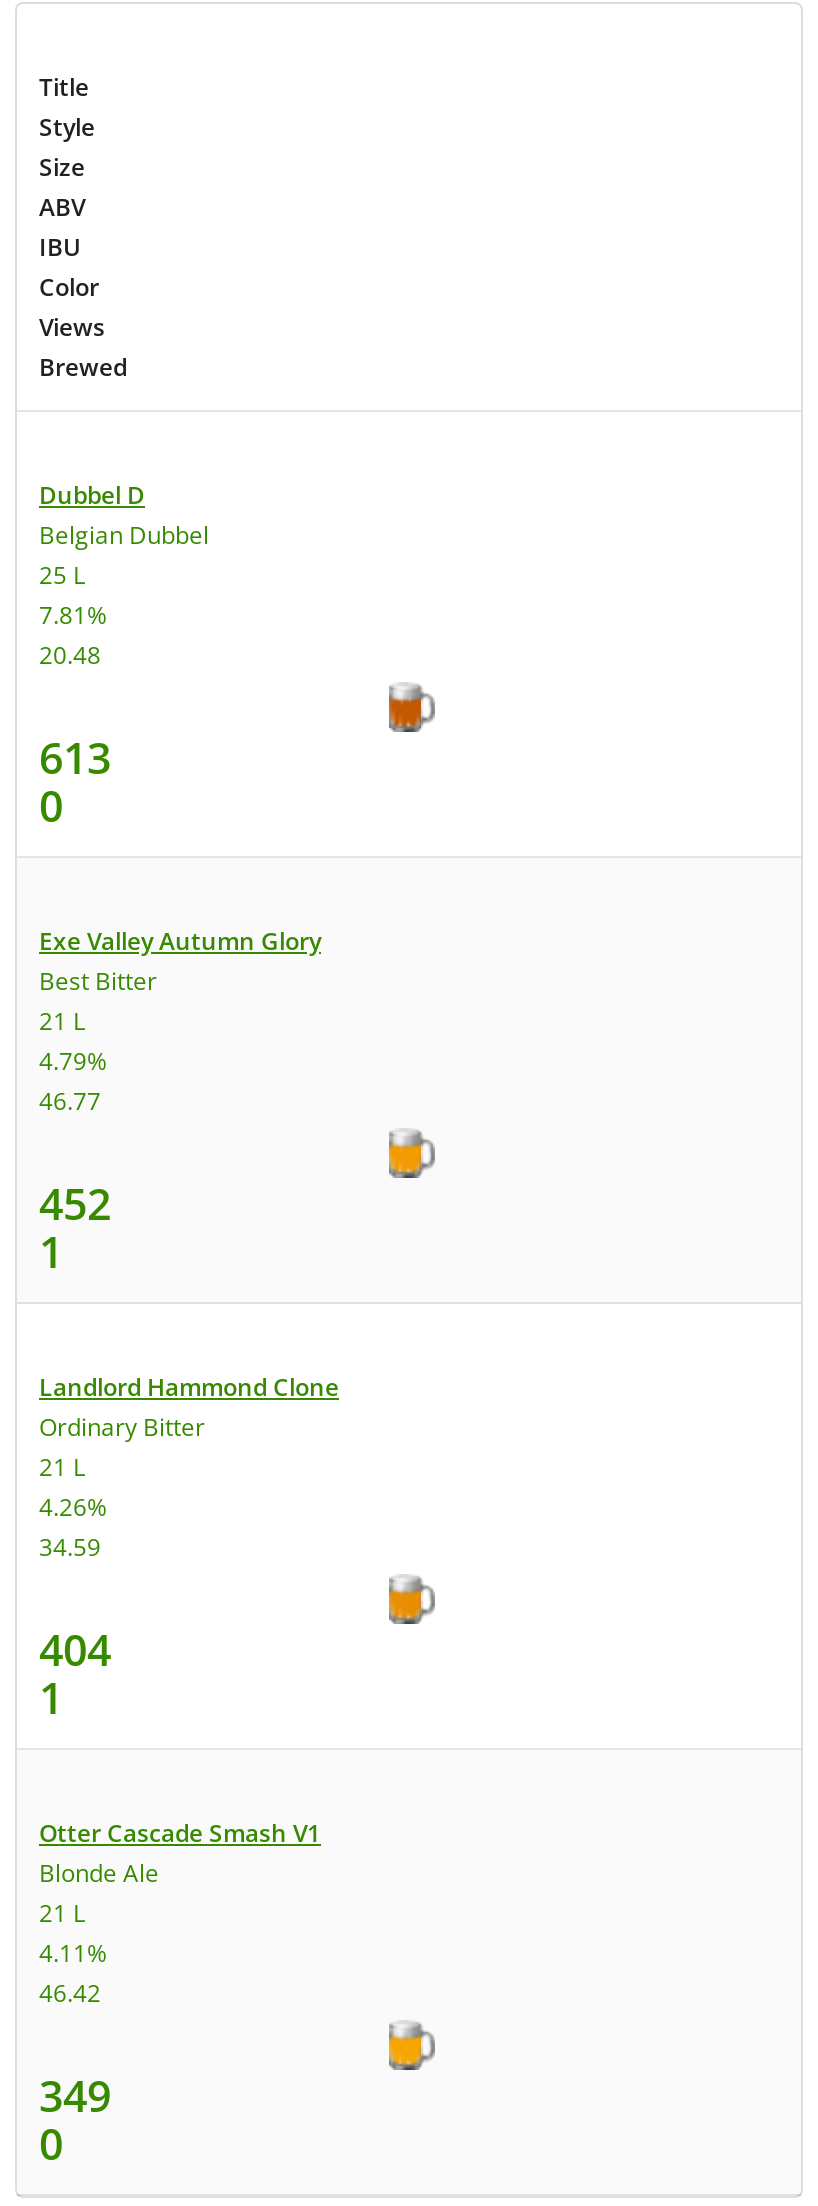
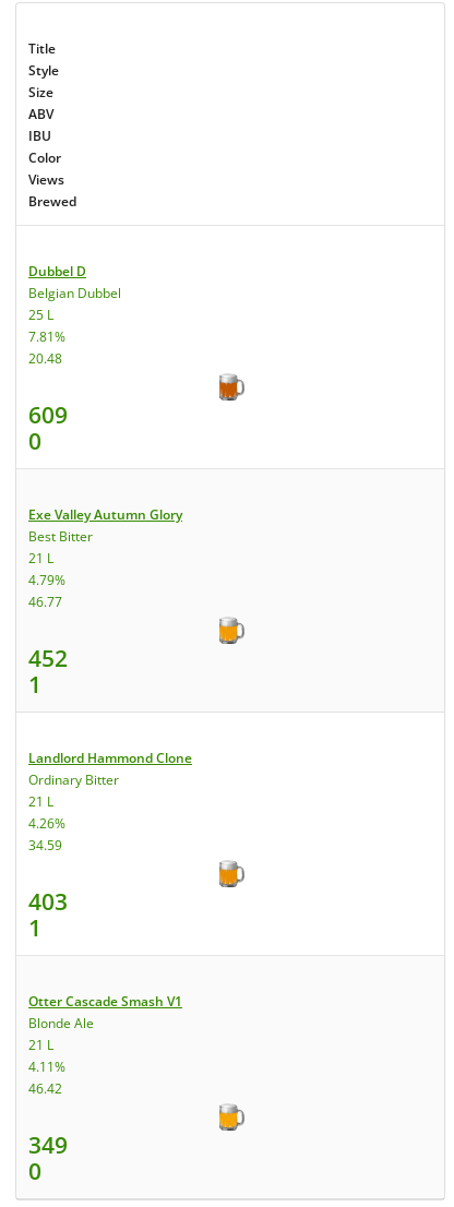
- 613
+ 609

- 404
+ 403
